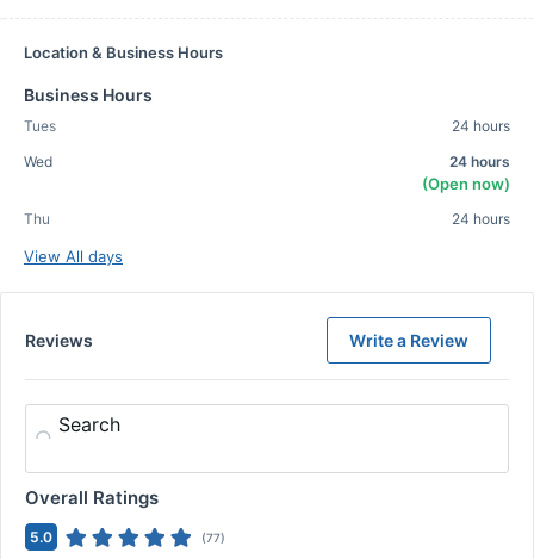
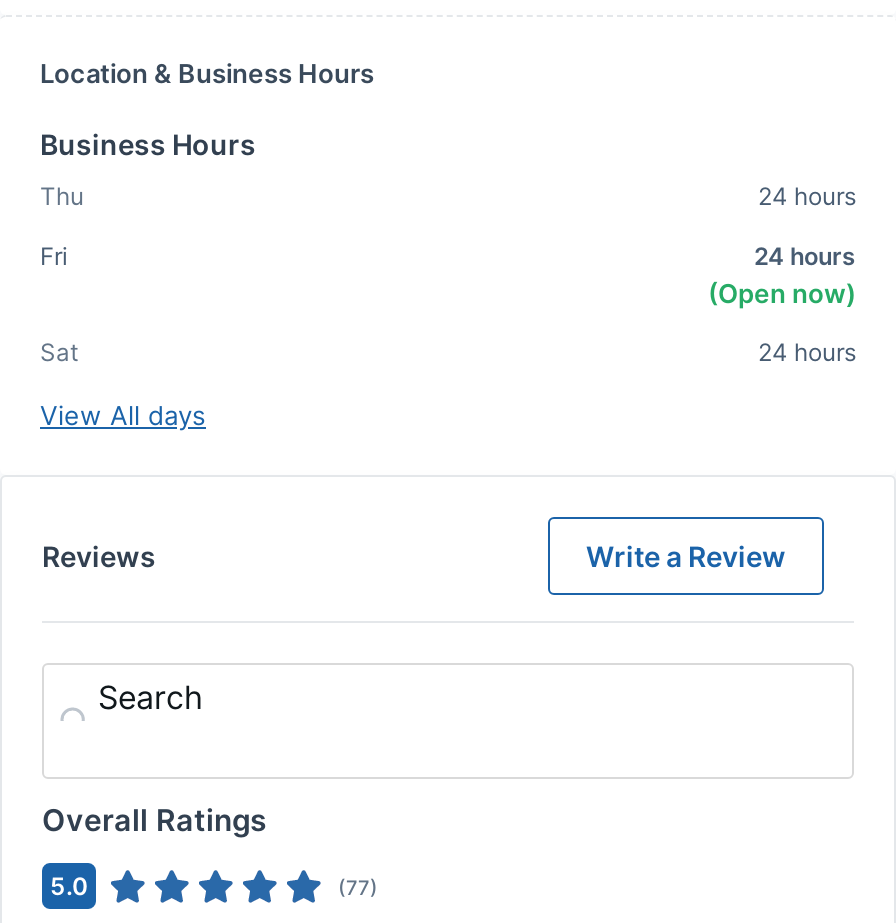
- Tues

- Wed
+ Fri

moved up: Thu

+ Sat
